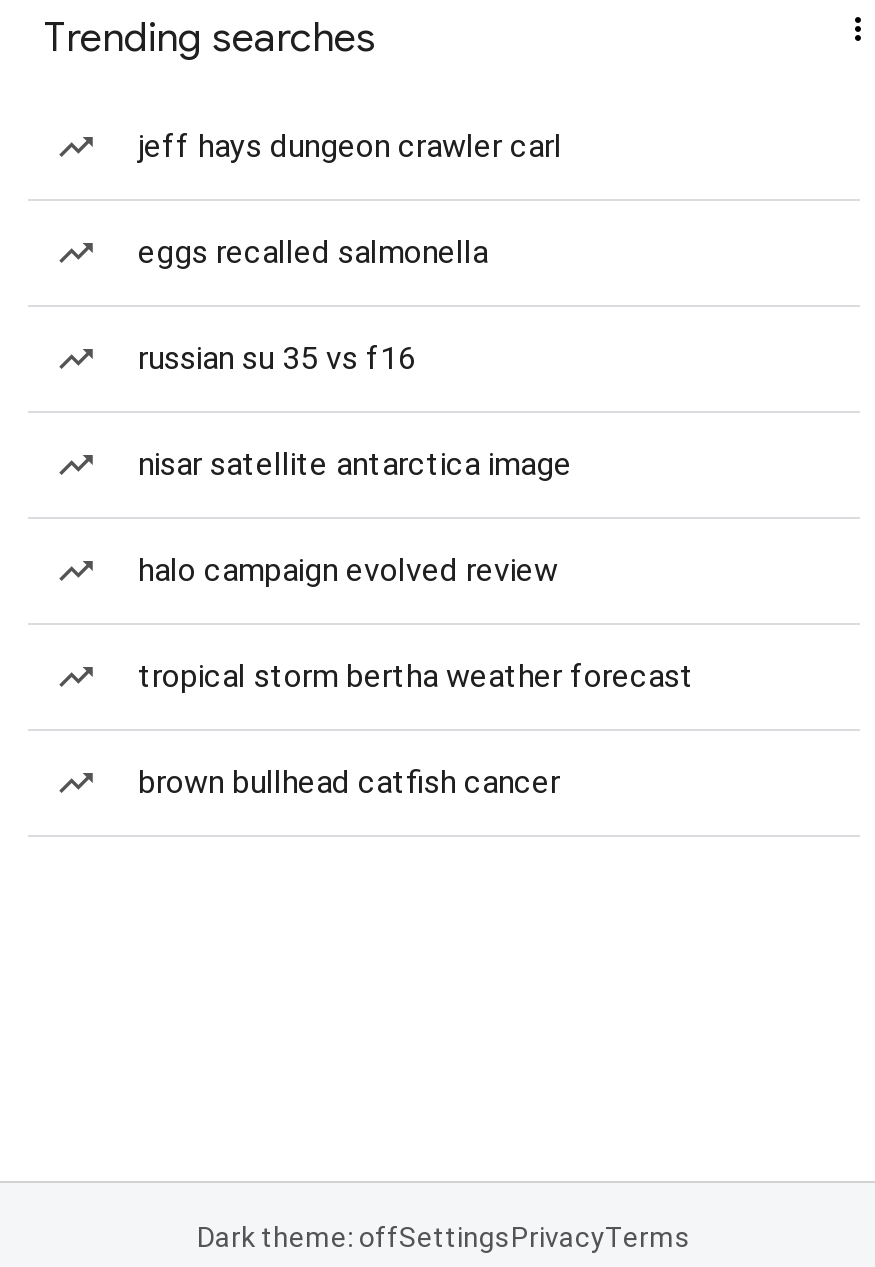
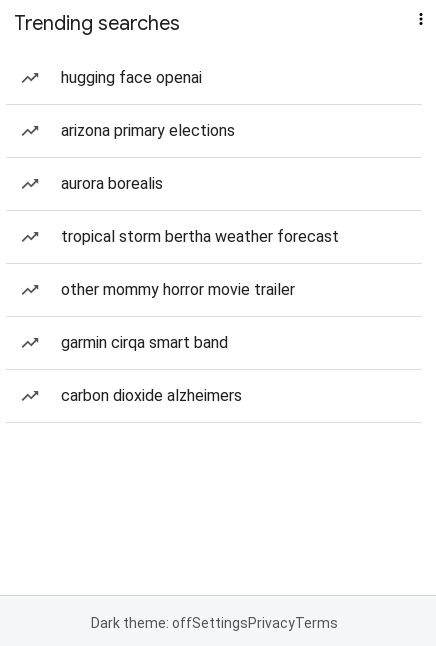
- jeff hays dungeon crawler carl
- eggs recalled salmonella
- russian su 35 vs f16
- nisar satellite antarctica image
- halo campaign evolved review
+ hugging face openai
+ arizona primary elections
+ aurora borealis

moved up: tropical storm bertha weather forecast

- brown bullhead catfish cancer
+ other mommy horror movie trailer
+ garmin cirqa smart band
+ carbon dioxide alzheimers
